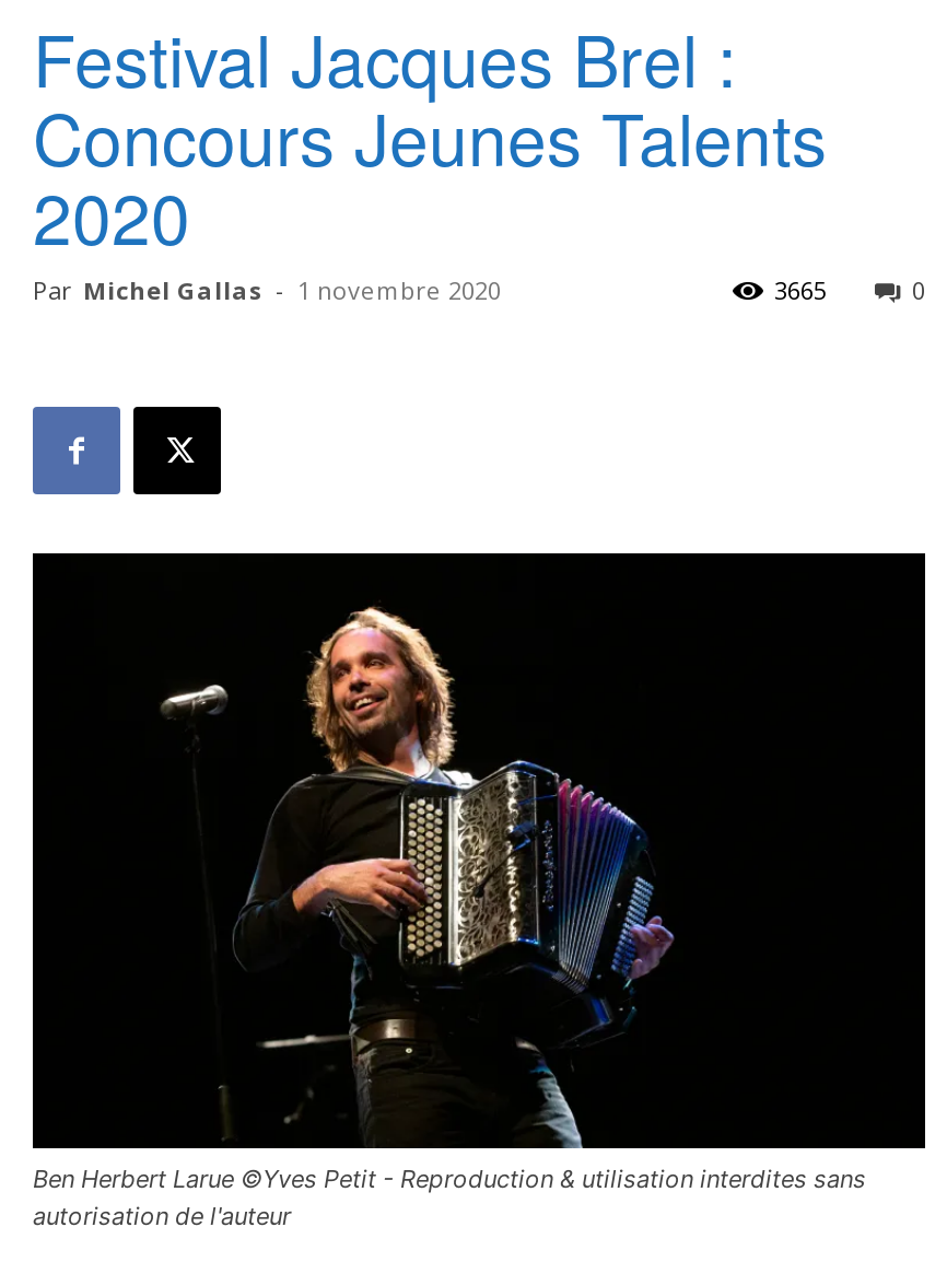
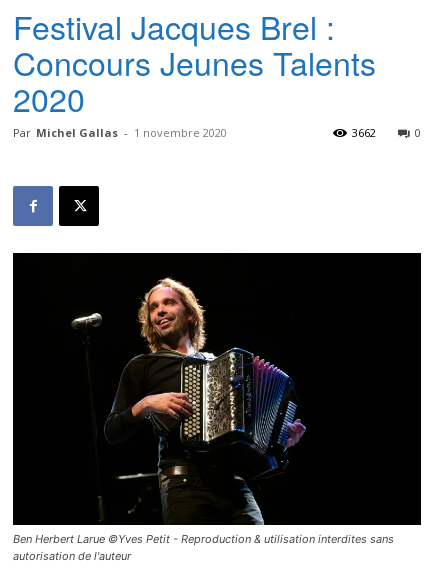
- 3665
+ 3662
